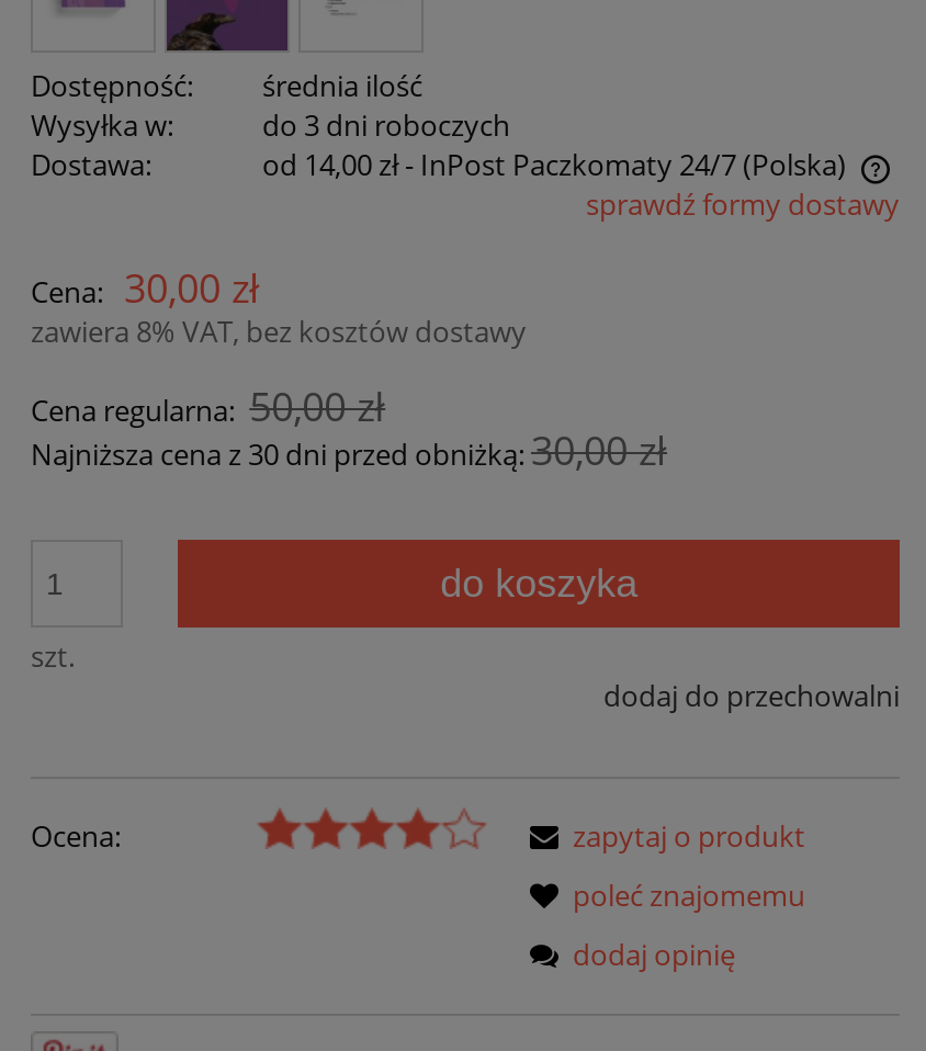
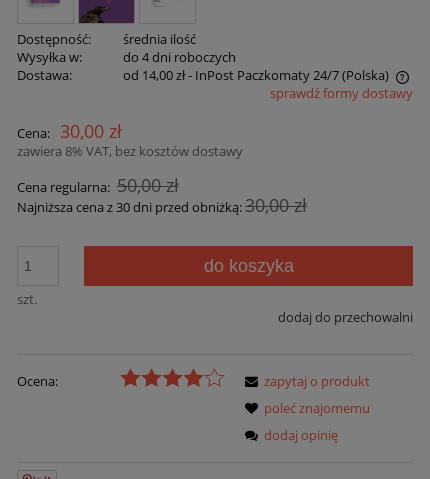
- do 3 dni roboczych
+ do 4 dni roboczych
